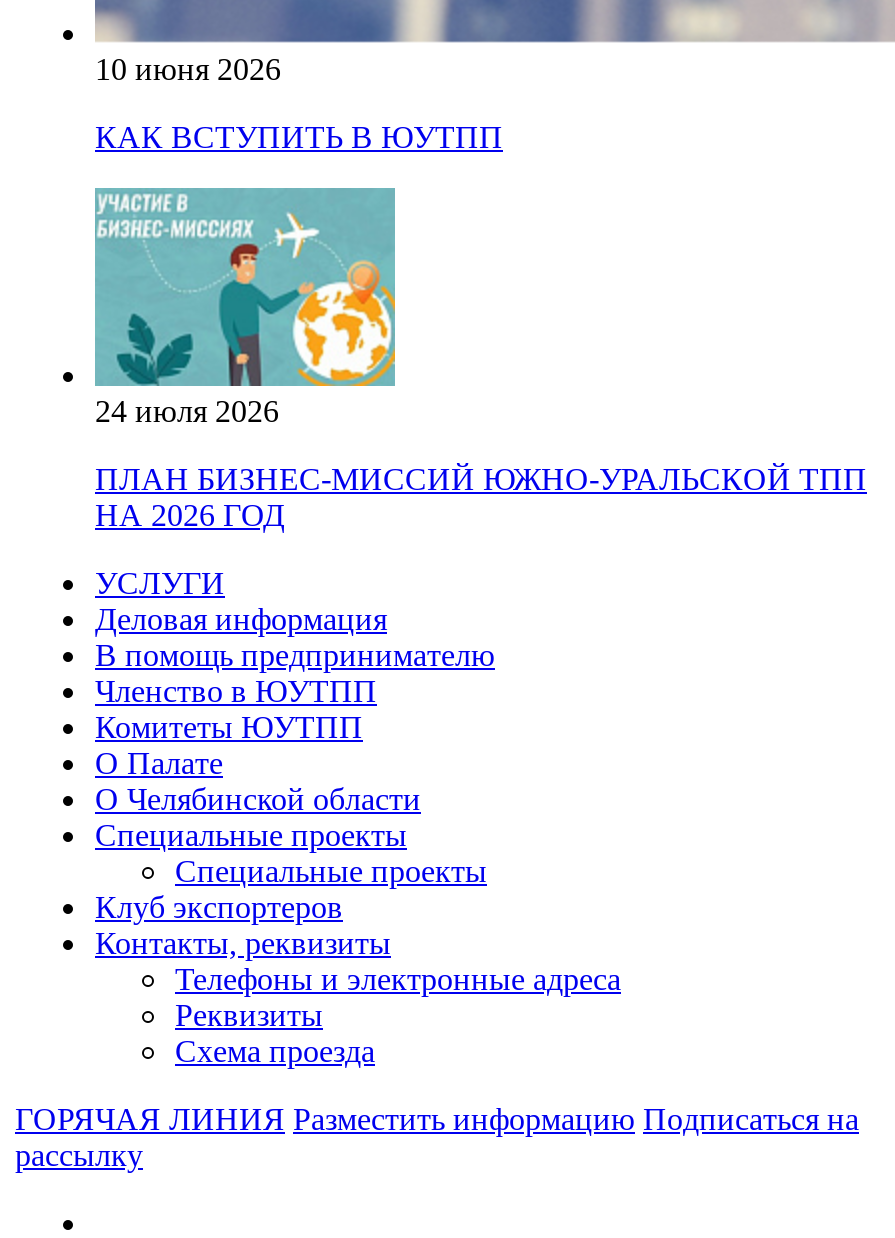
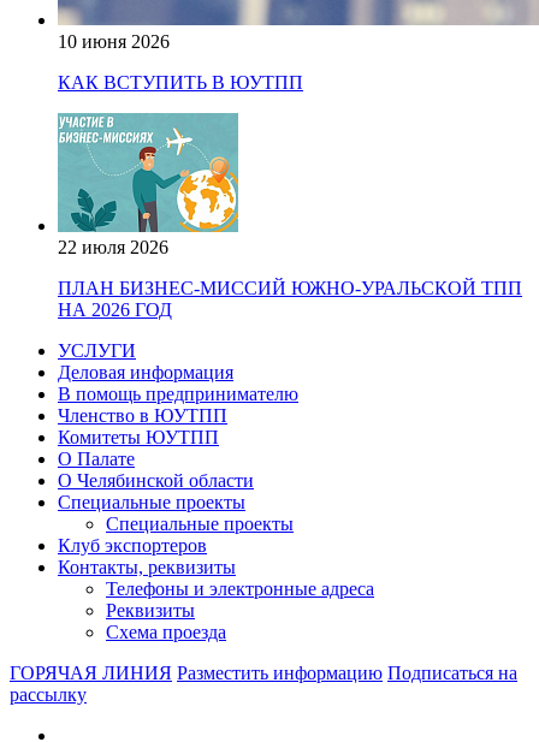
- 24 июля 2026
+ 22 июля 2026
